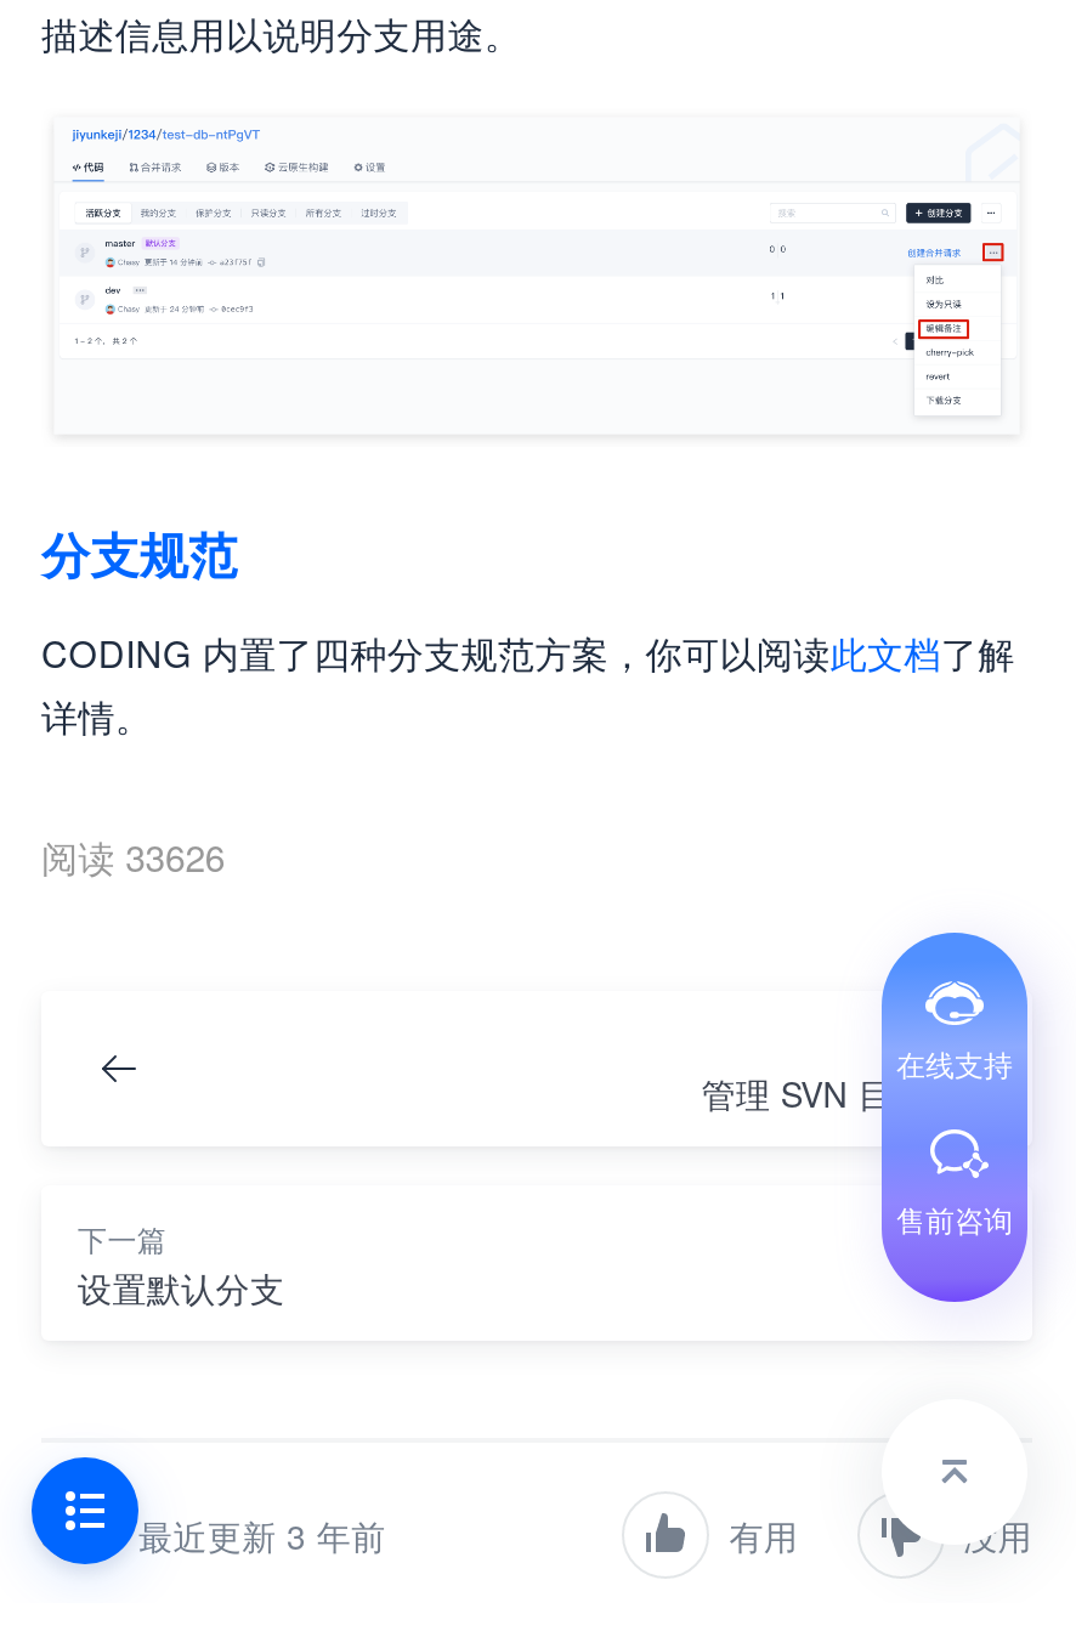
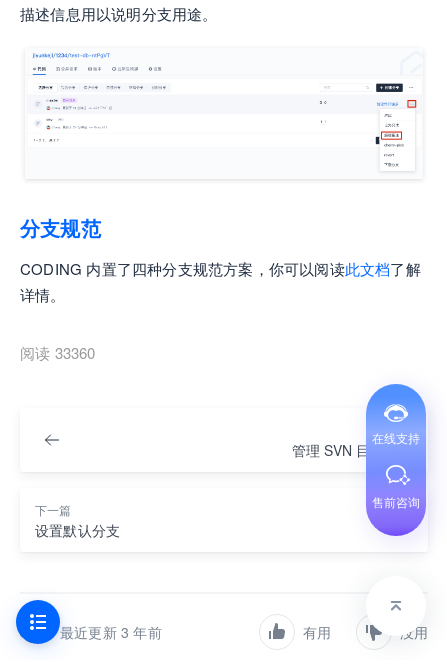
- 阅读 33626
+ 阅读 33360
